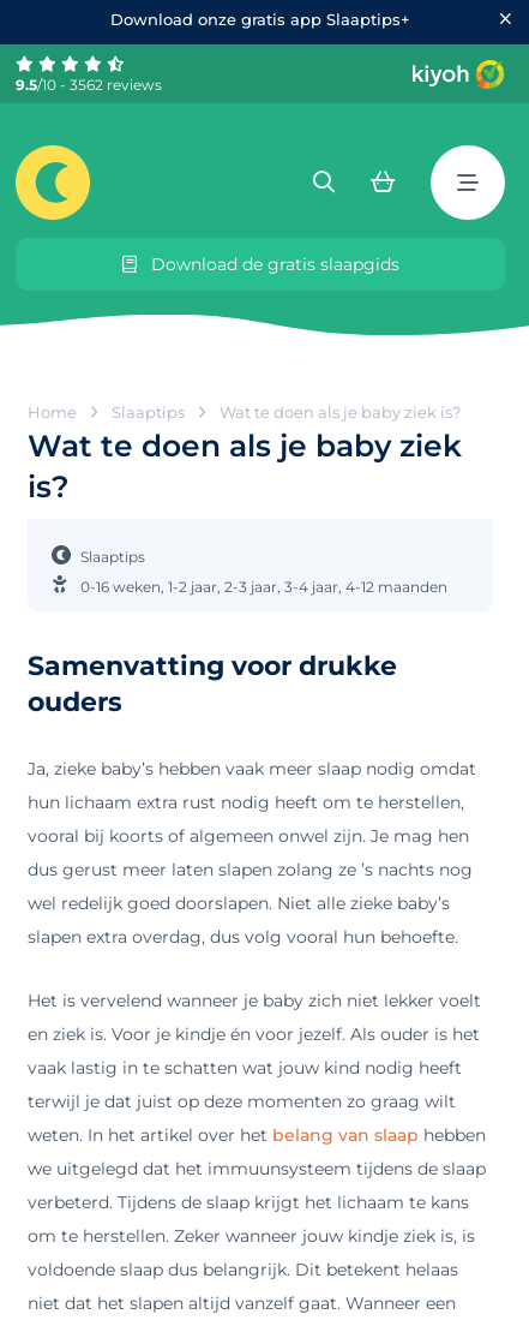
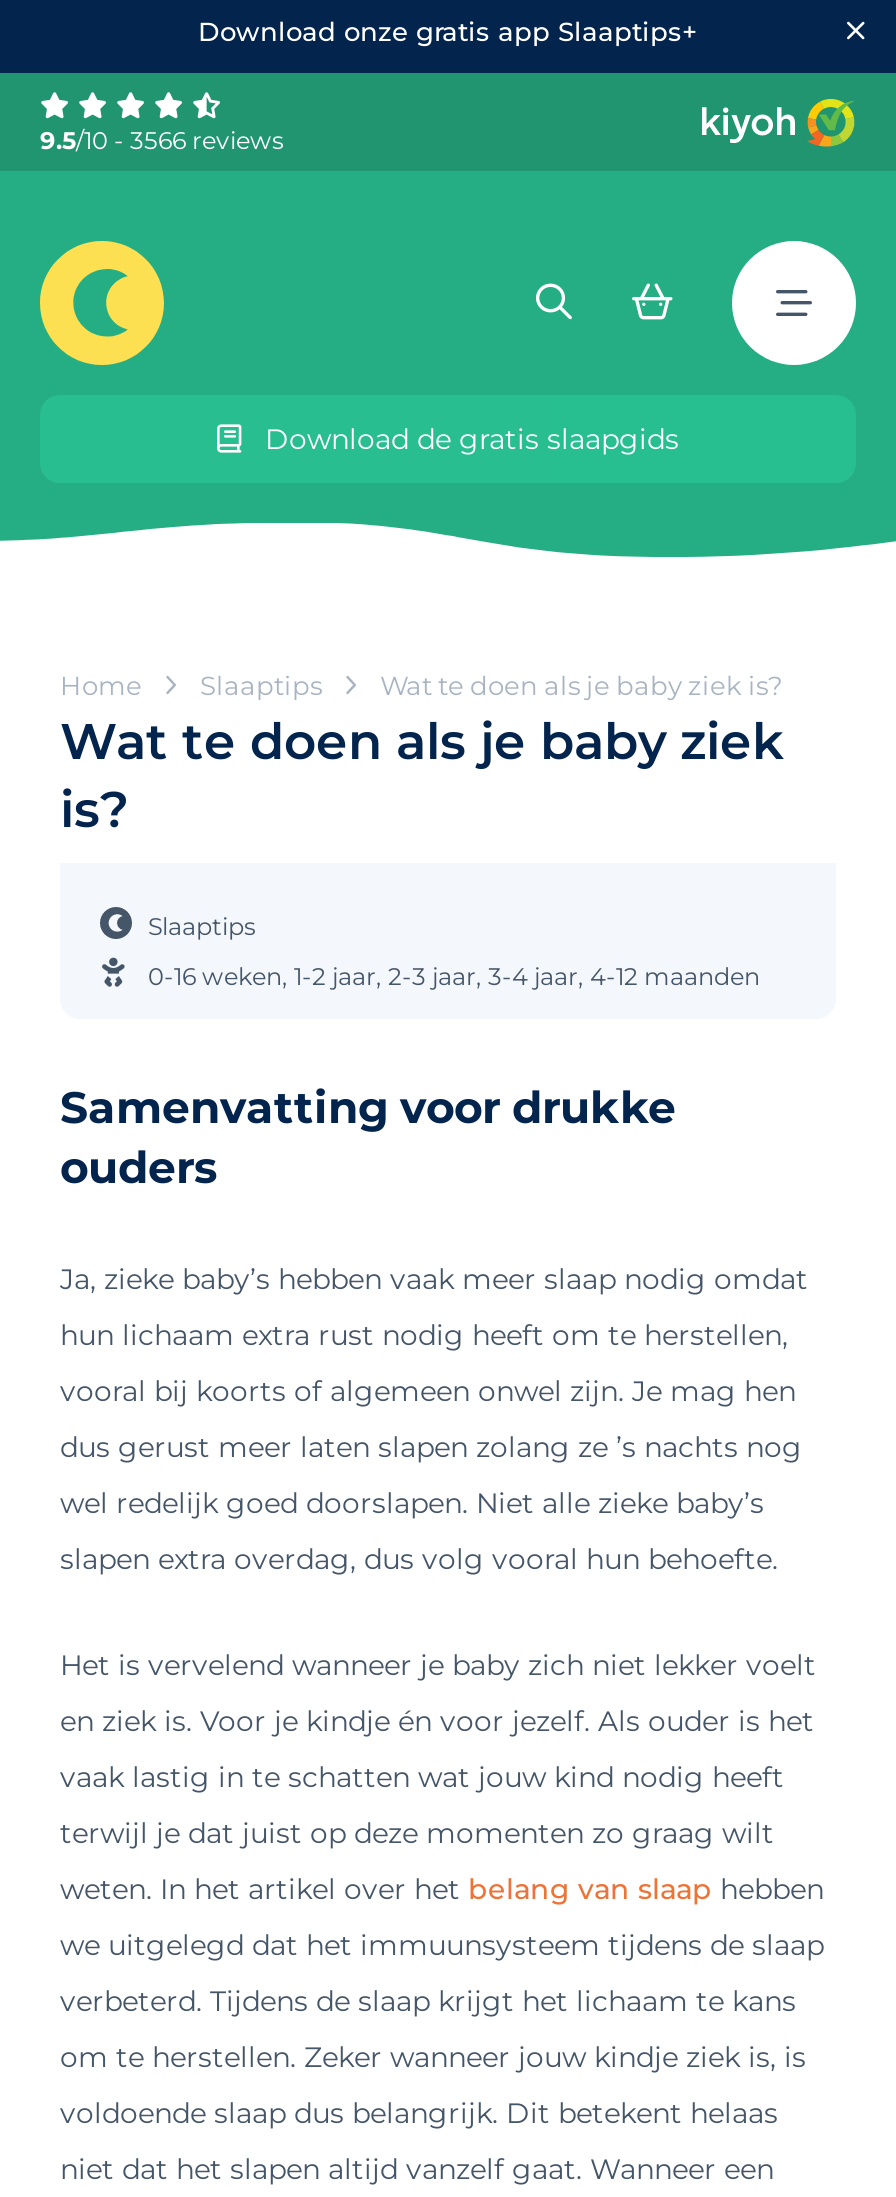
- 9.5/10 - 3562 reviews
+ 9.5/10 - 3566 reviews
